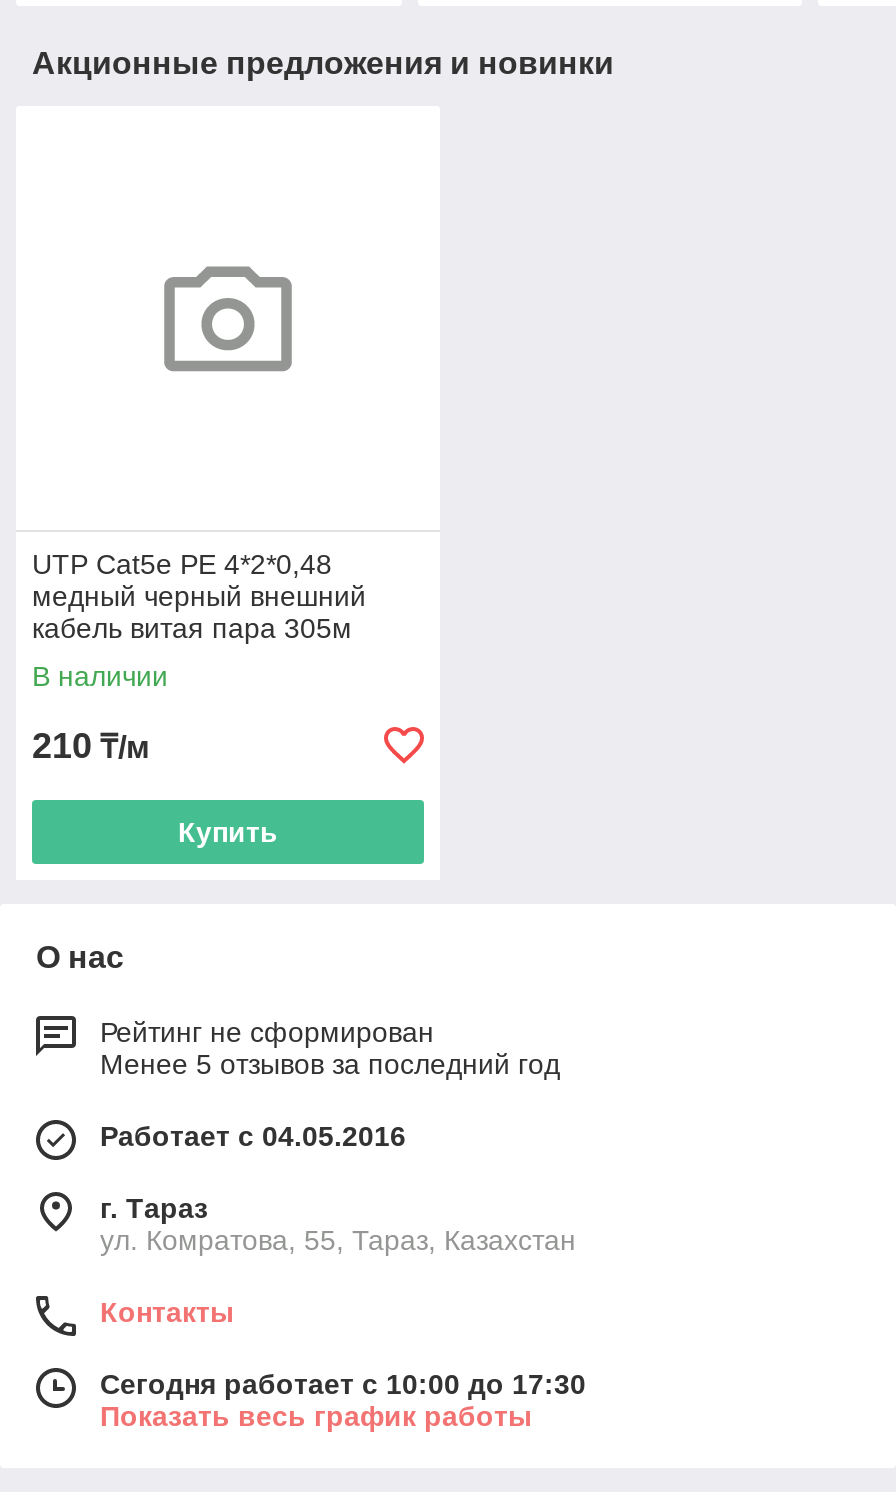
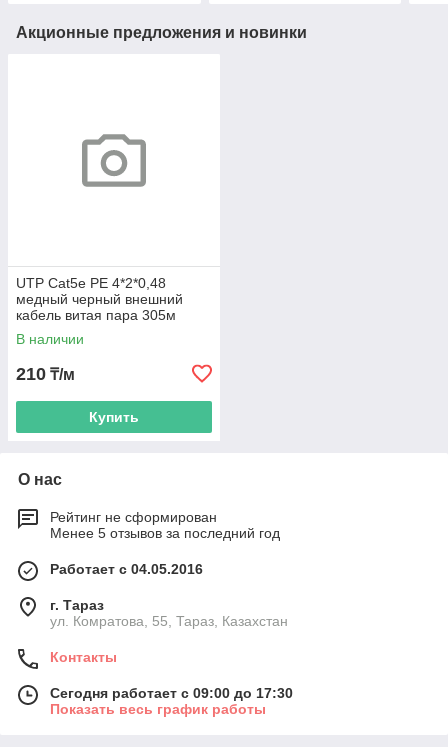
- Сегодня работает с 10:00 до 17:30
+ Сегодня работает с 09:00 до 17:30
